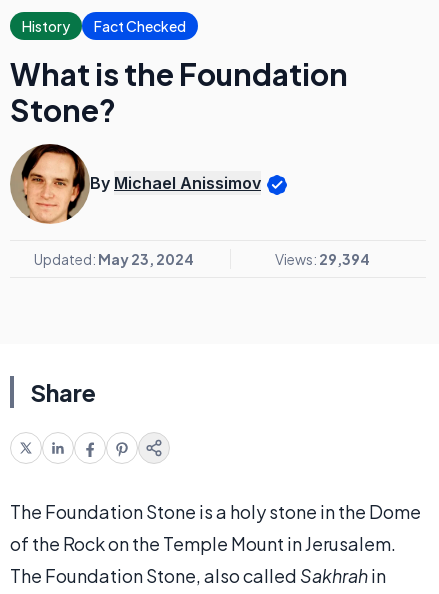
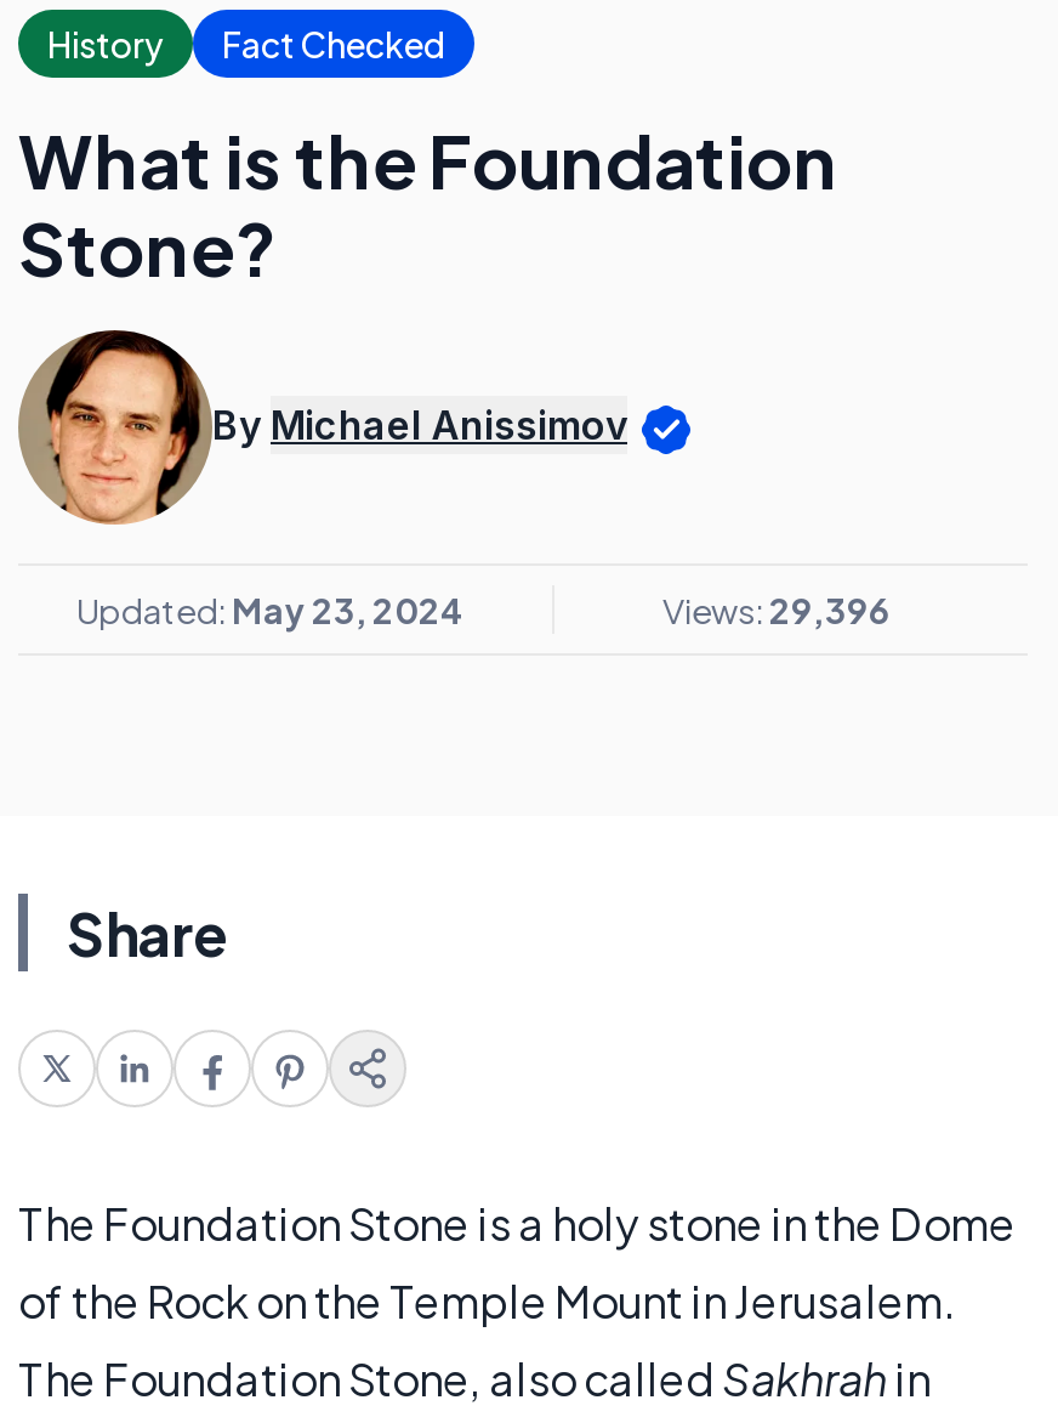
- Views: 29,394
+ Views: 29,396
